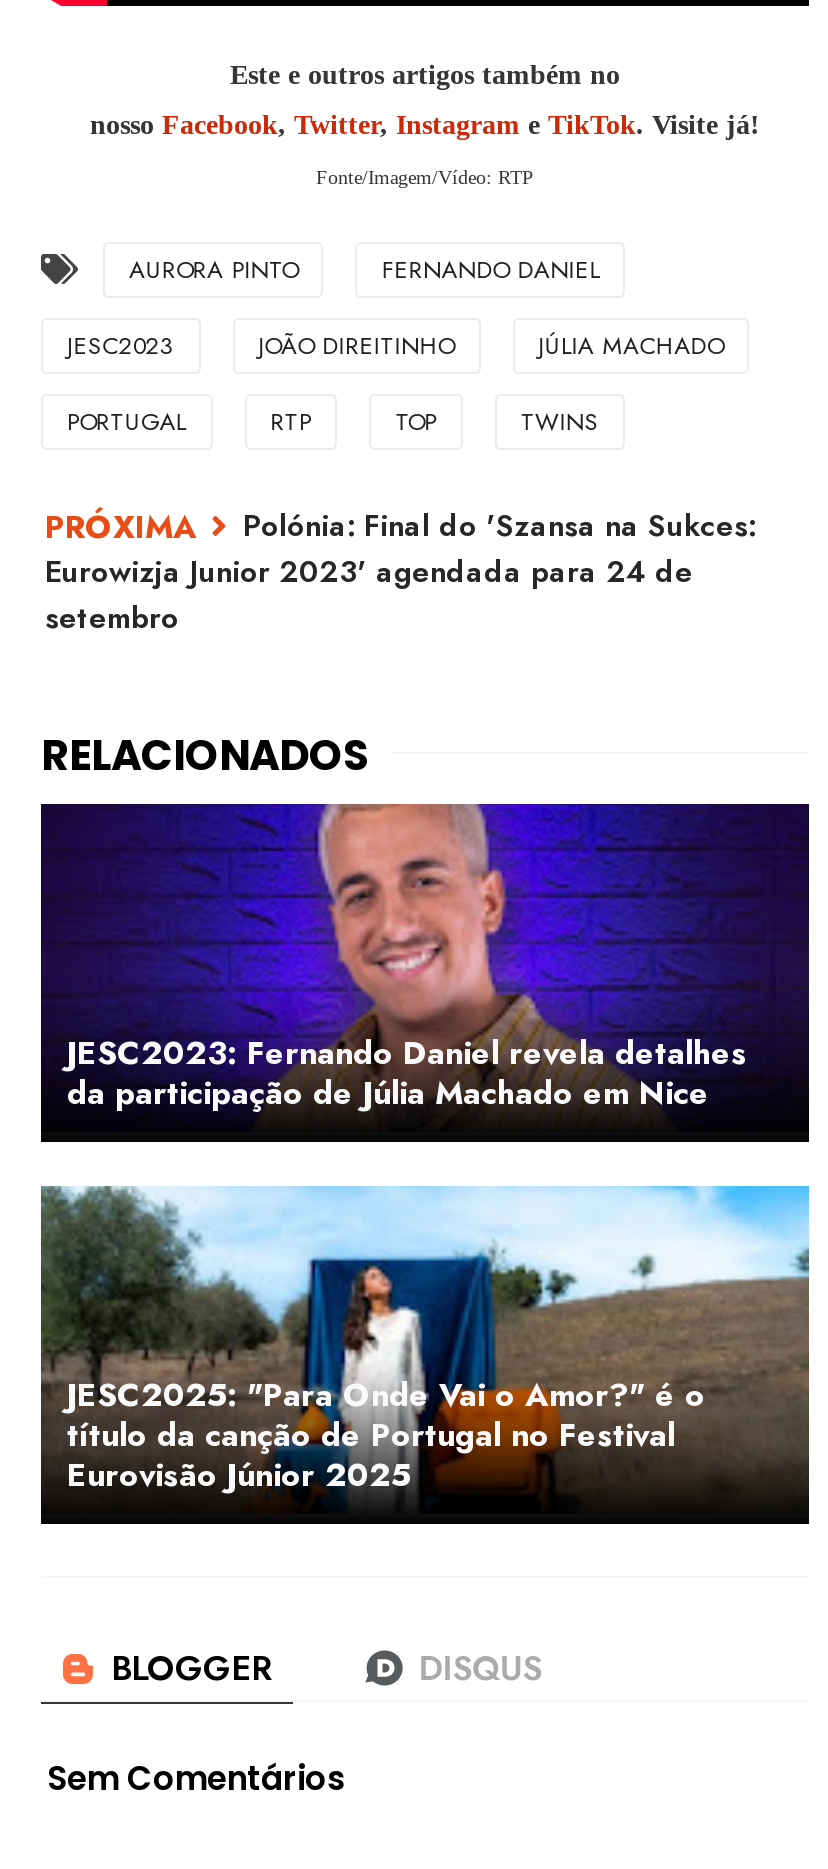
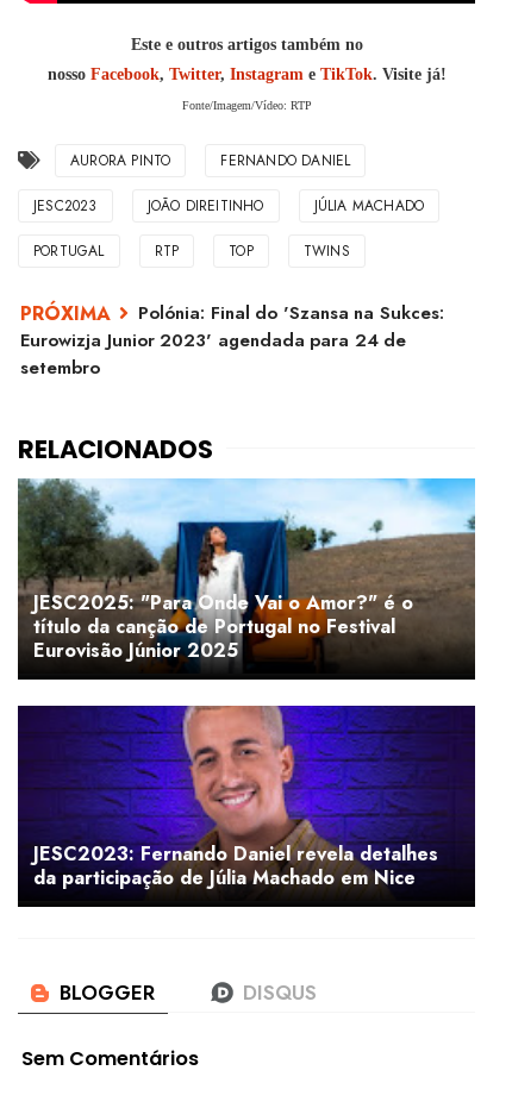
moved down: [image] | JESC2023: Fernando Daniel revela detalhes | da participação de Júlia Machado em Nice

moved up: [image] | JESC2025: "Para Onde Vai o Amor?" é o | título da canção de Portugal no Festival | Eurovisão Júnior 2025
